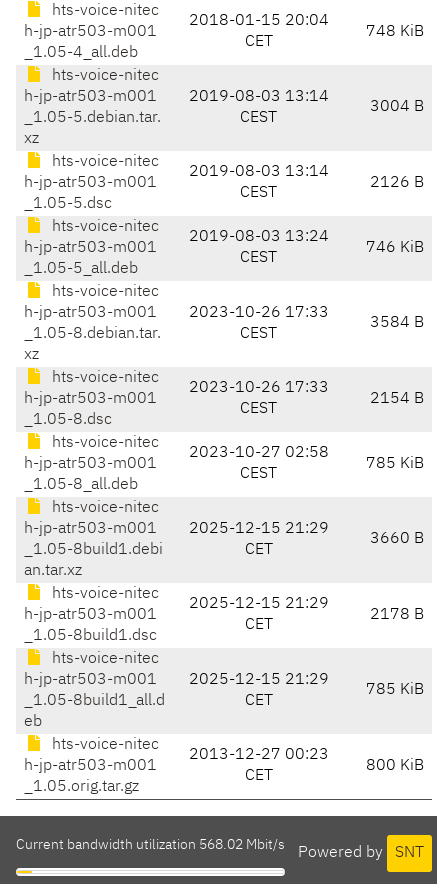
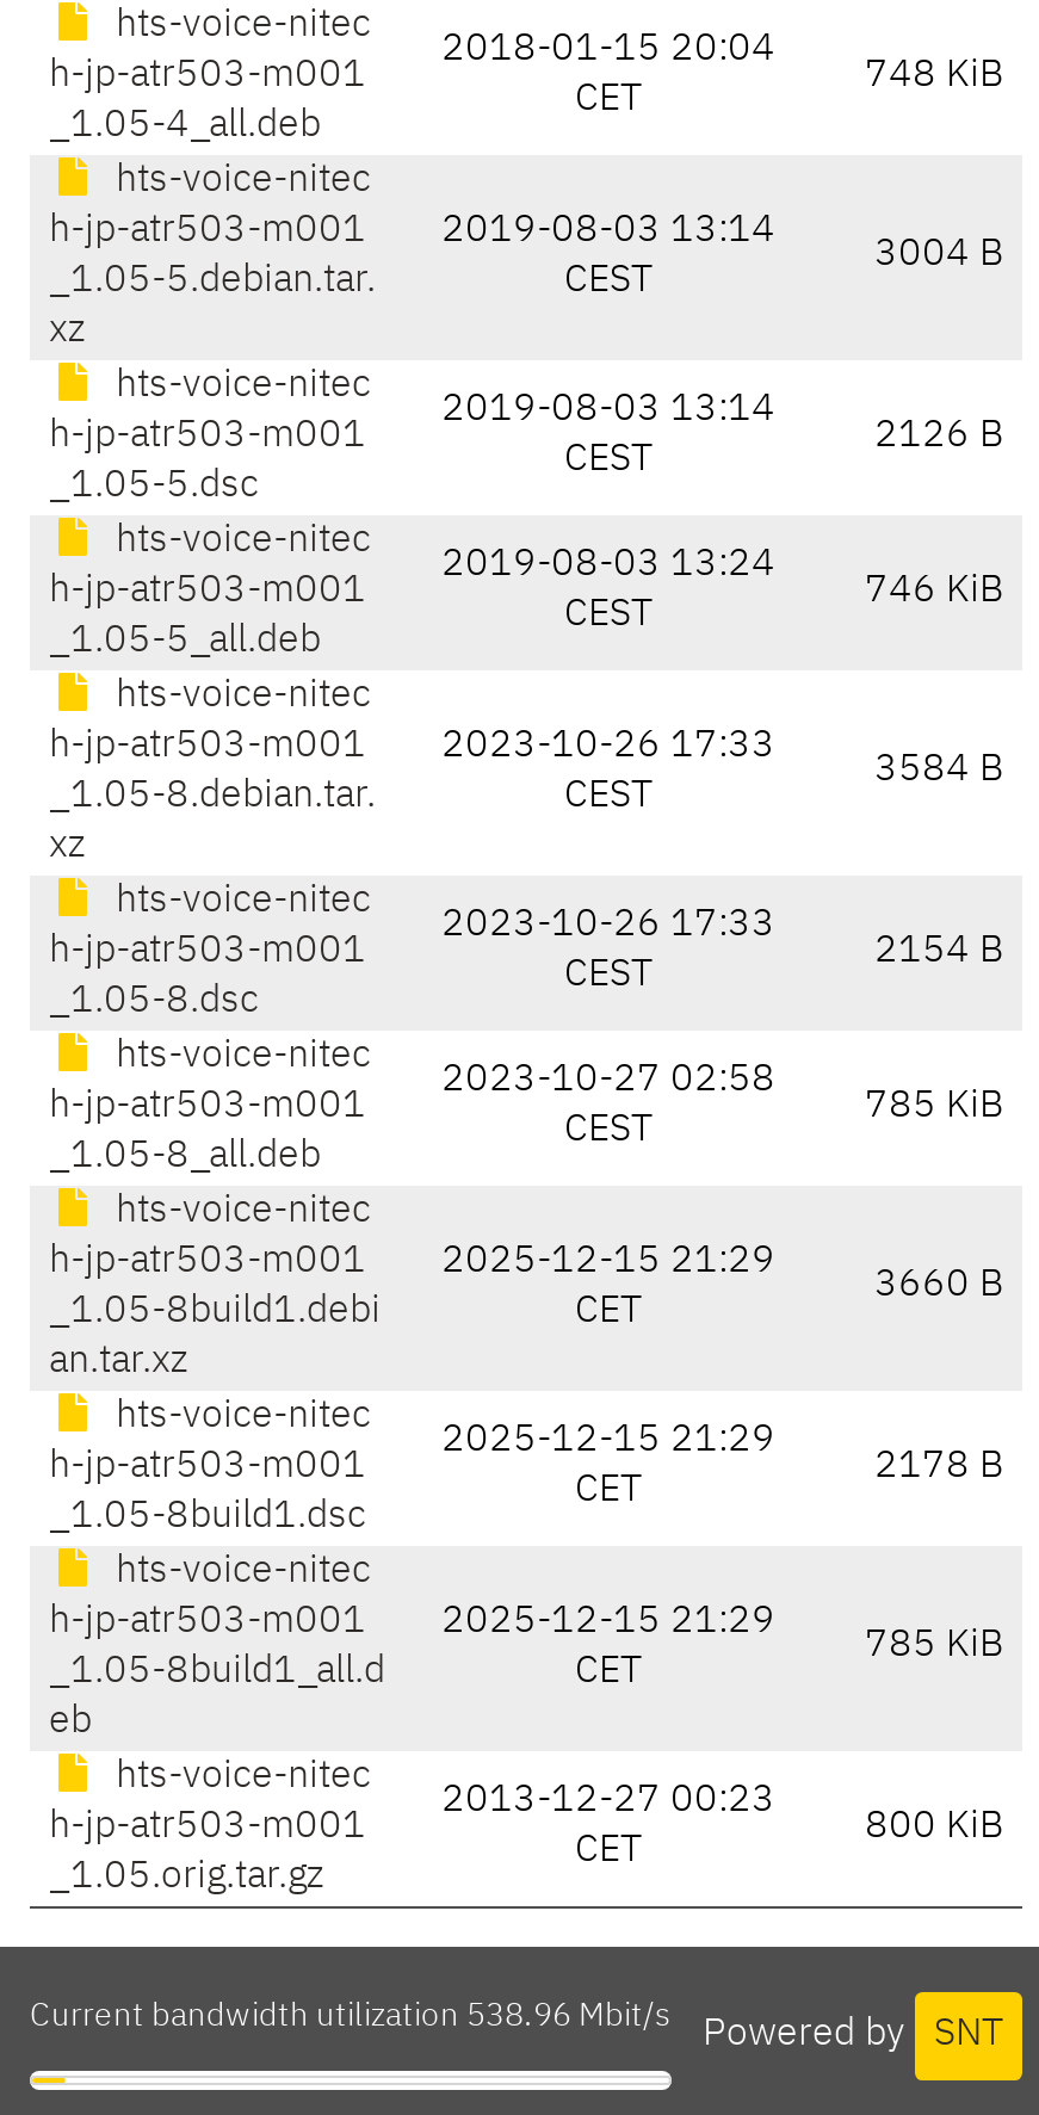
- Current bandwidth utilization 568.02 Mbit/s
+ Current bandwidth utilization 538.96 Mbit/s
